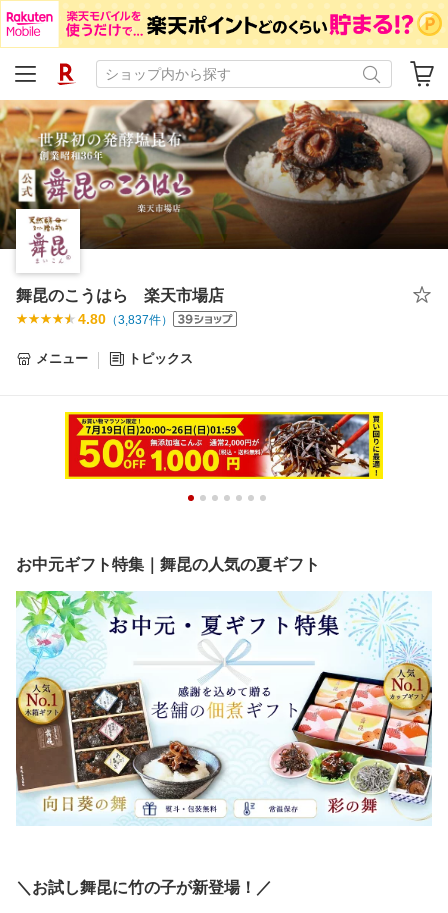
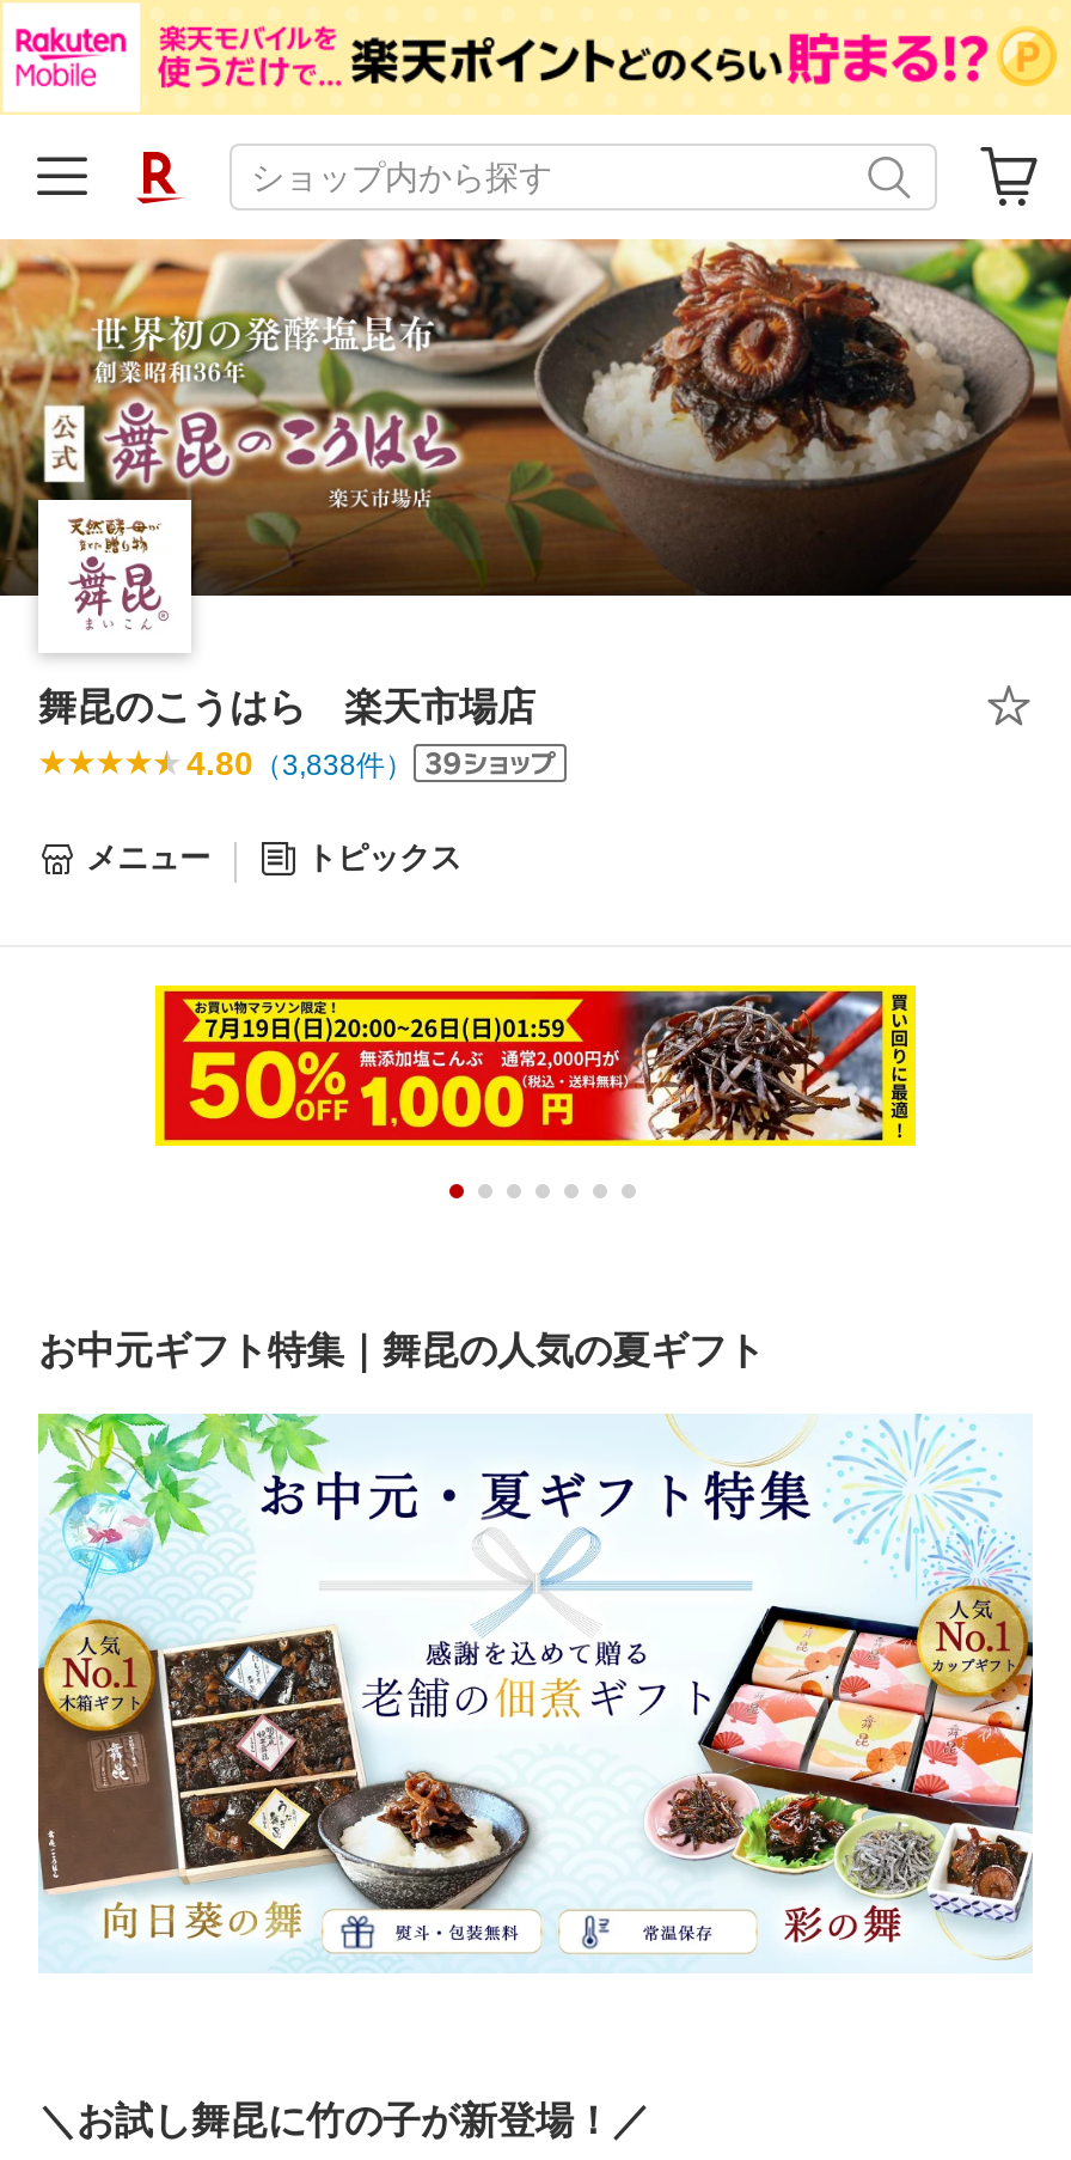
- 4.80（3,837件）
+ 4.80（3,838件）
